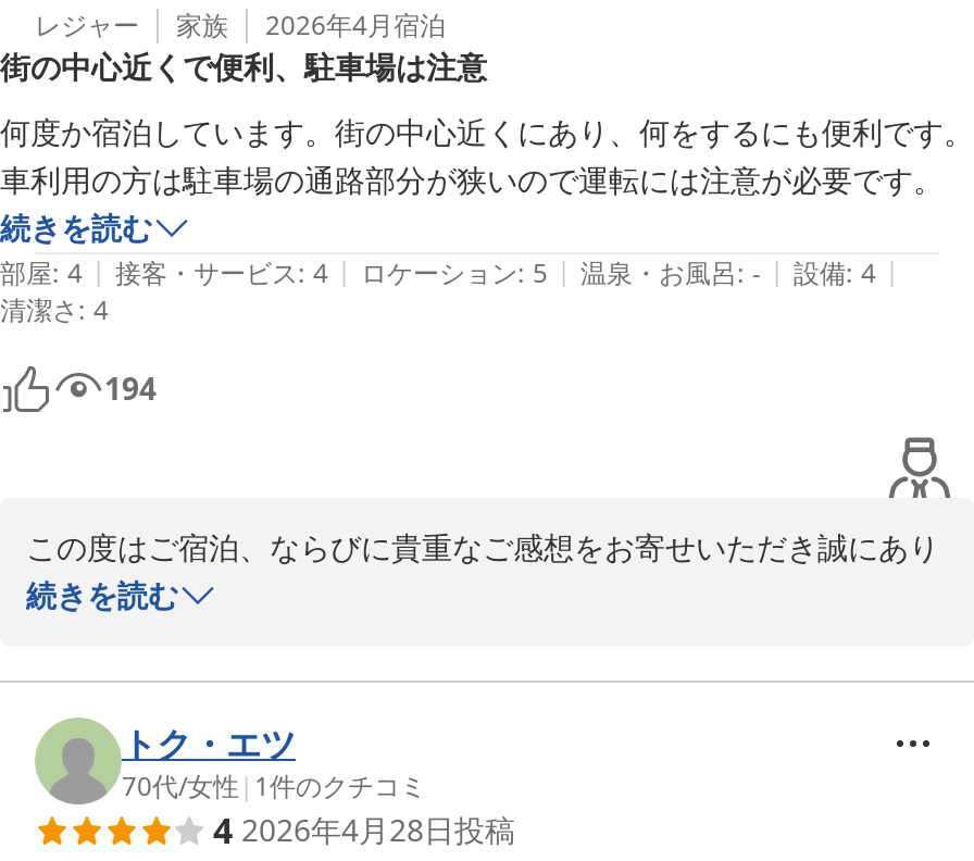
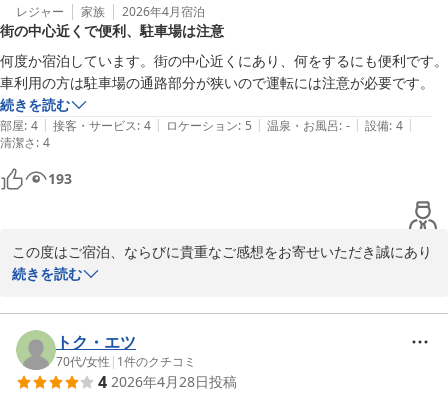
- 194
+ 193
